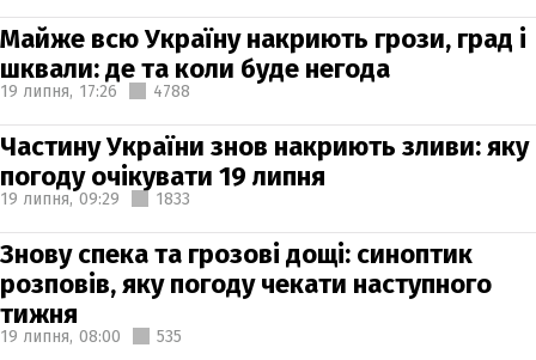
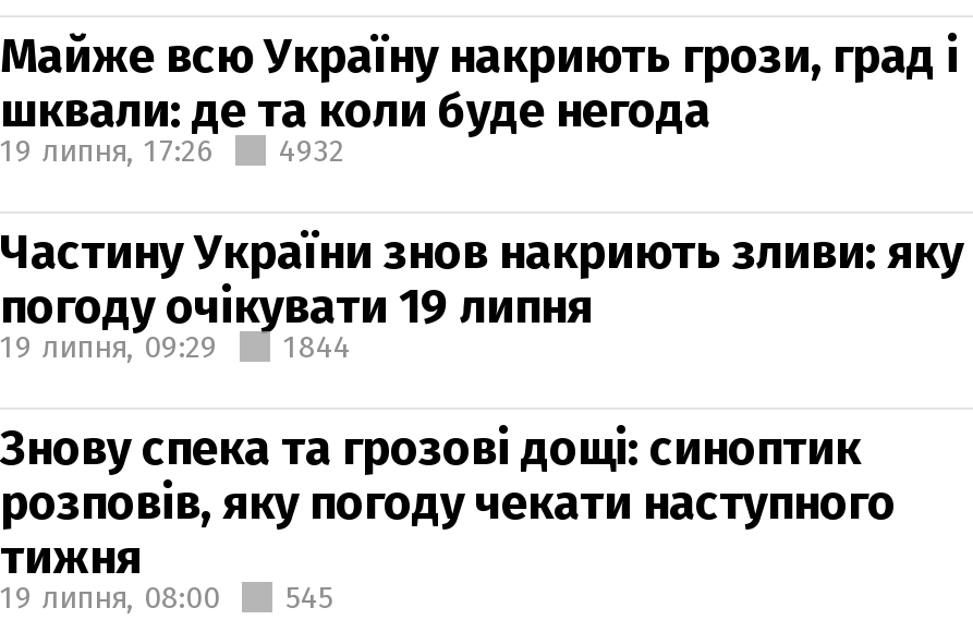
- 19 липня, 17:26 4788
+ 19 липня, 17:26 4932

- 19 липня, 09:29 1833
+ 19 липня, 09:29 1844

- 19 липня, 08:00 535
+ 19 липня, 08:00 545
